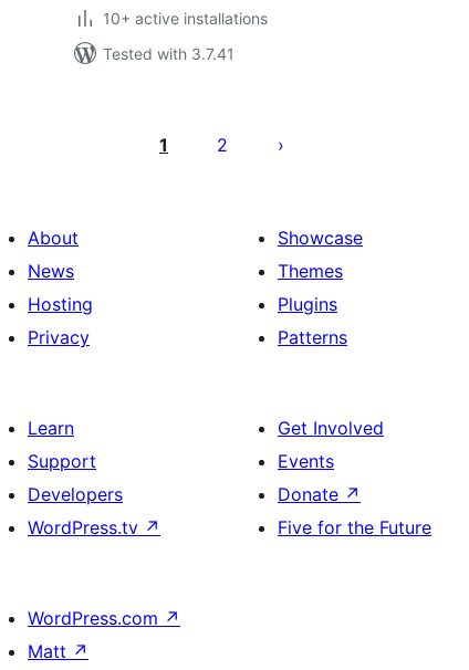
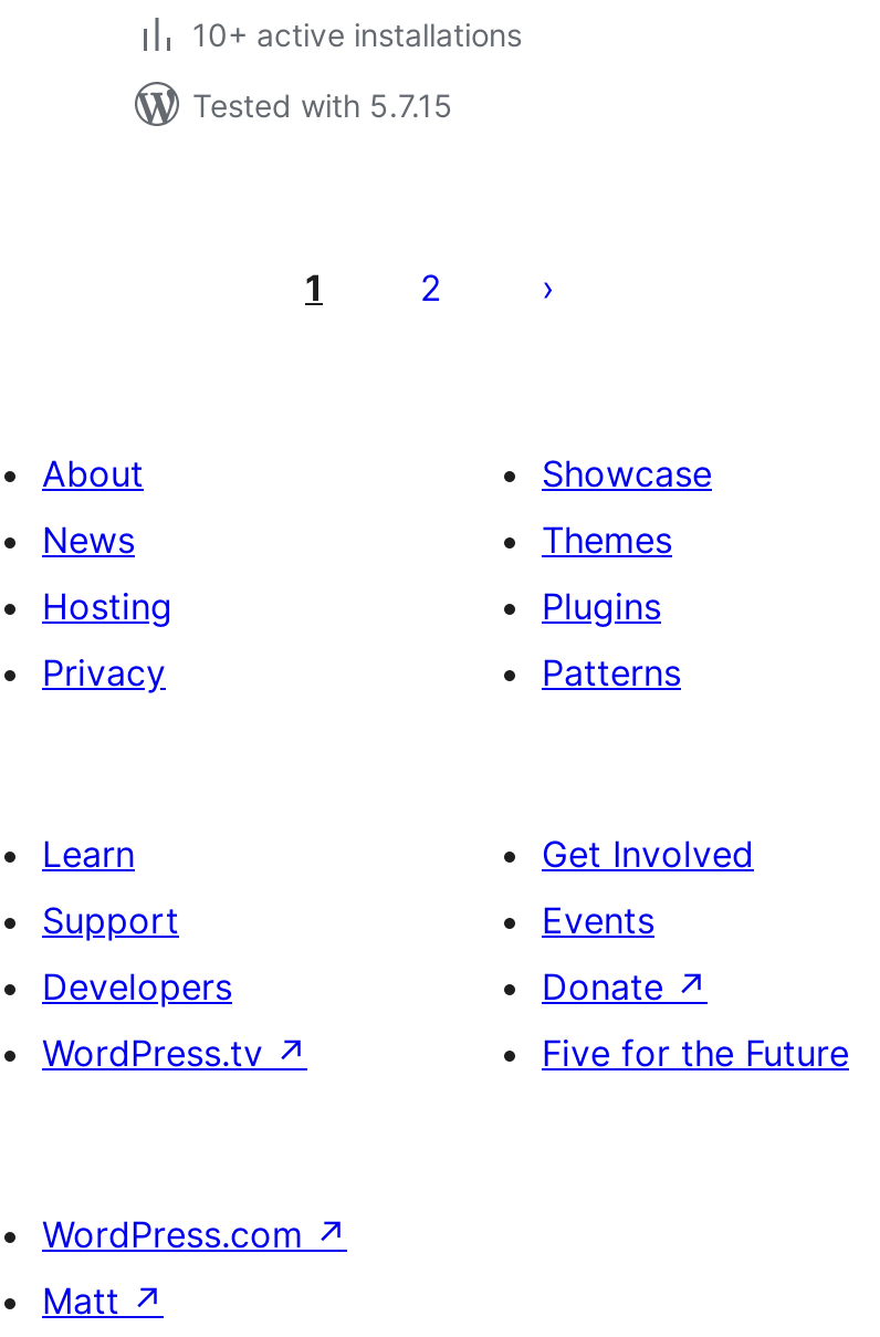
- Tested with 3.7.41
+ Tested with 5.7.15
